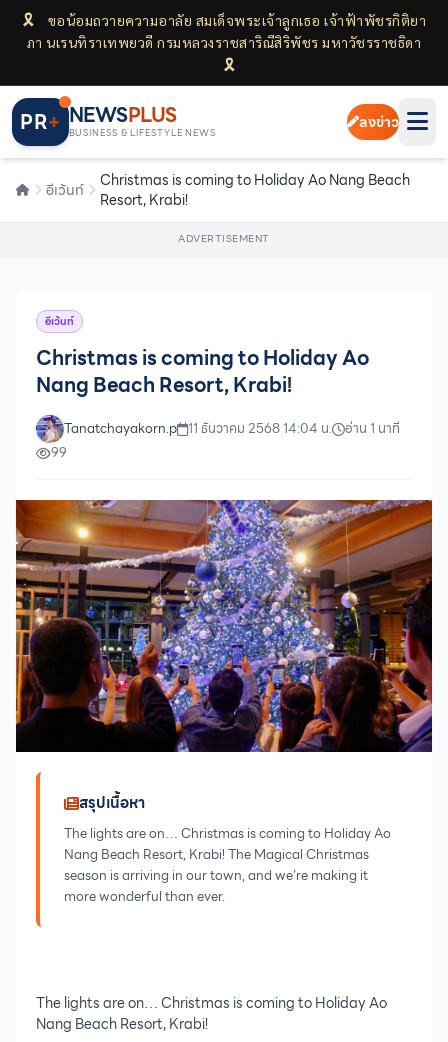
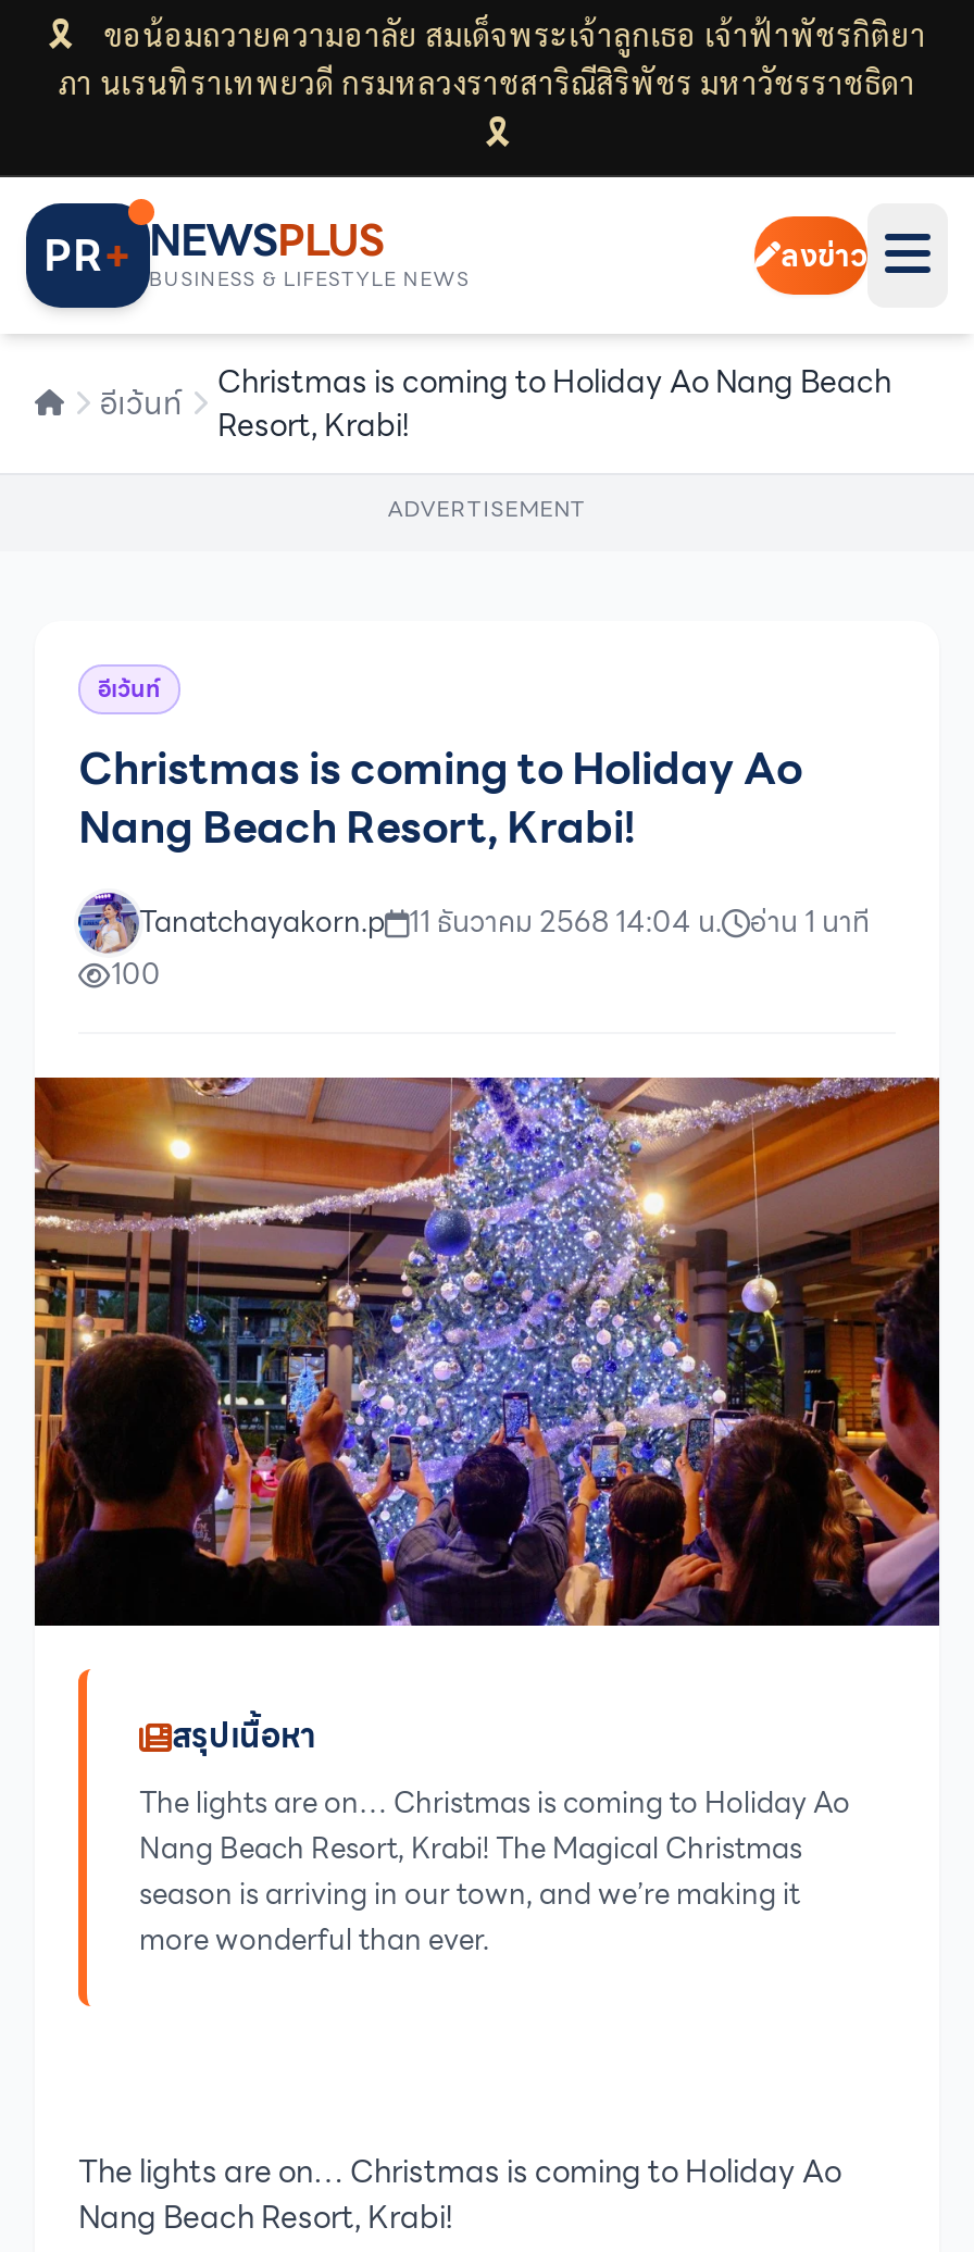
- 99
+ 100
